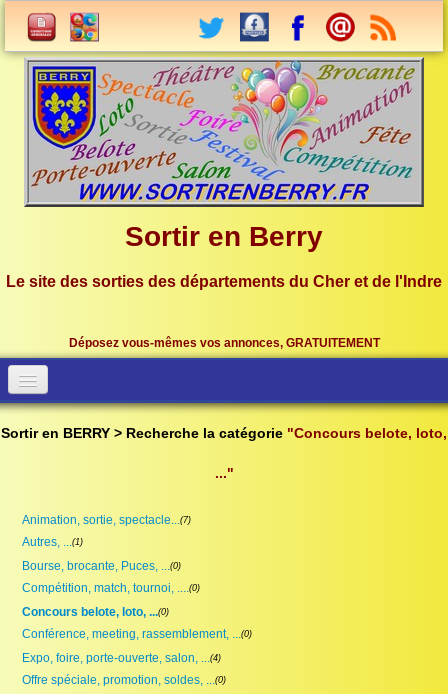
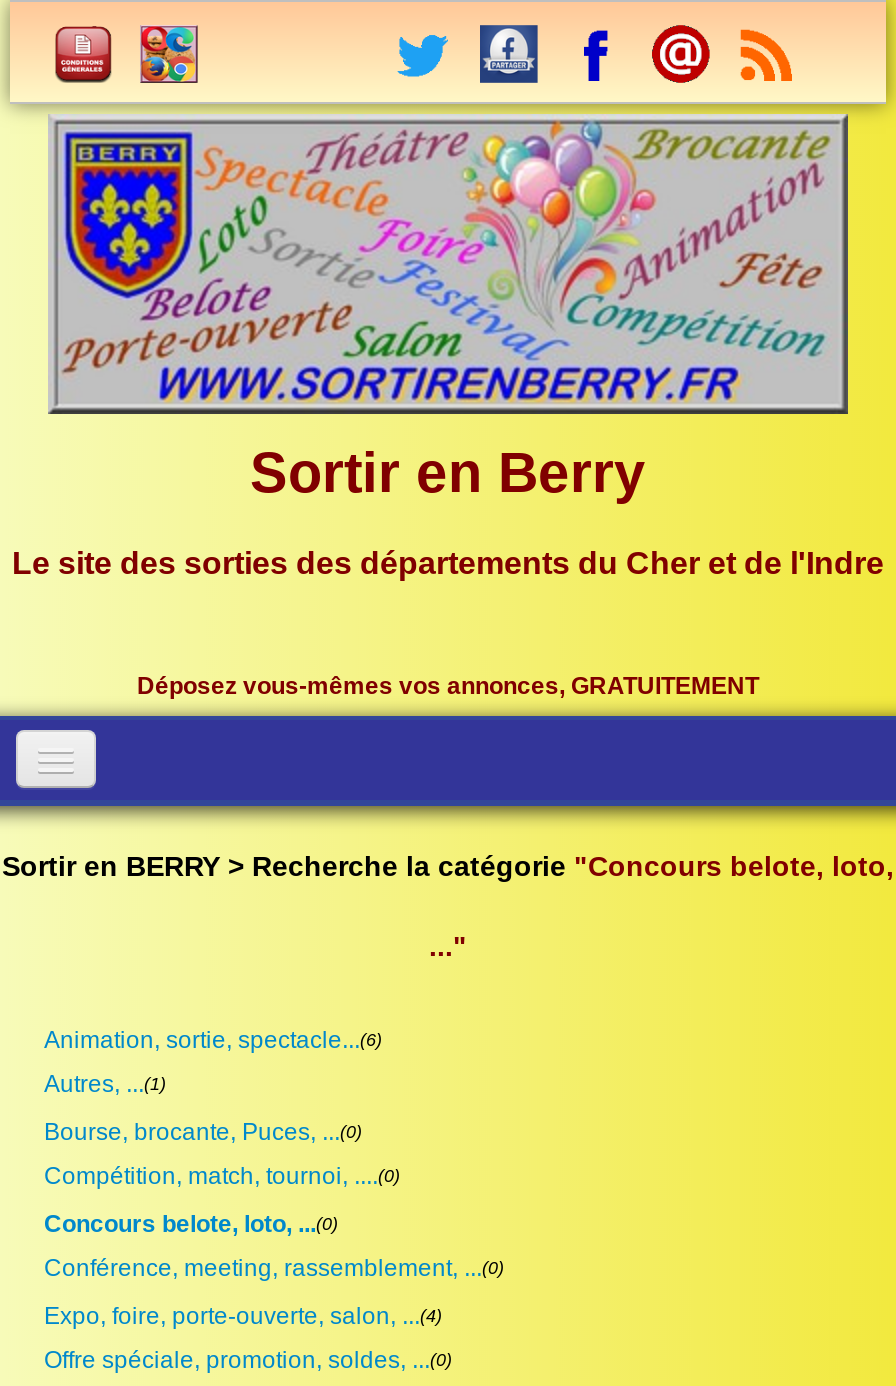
- Animation, sortie, spectacle...(7)
+ Animation, sortie, spectacle...(6)
